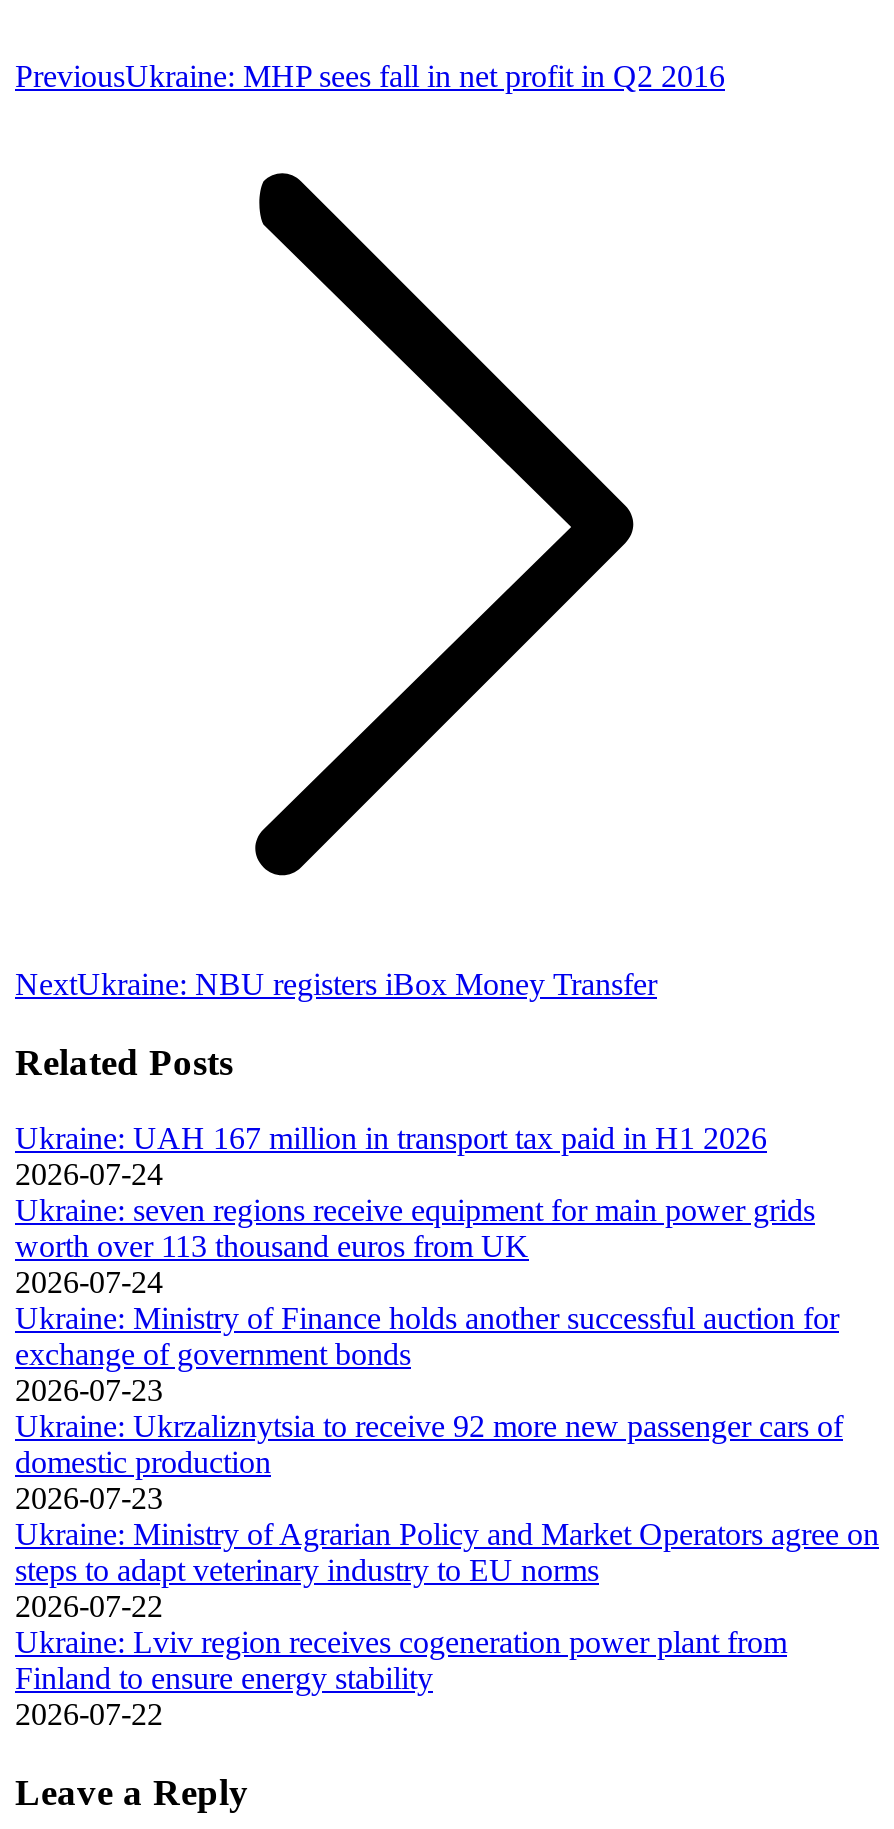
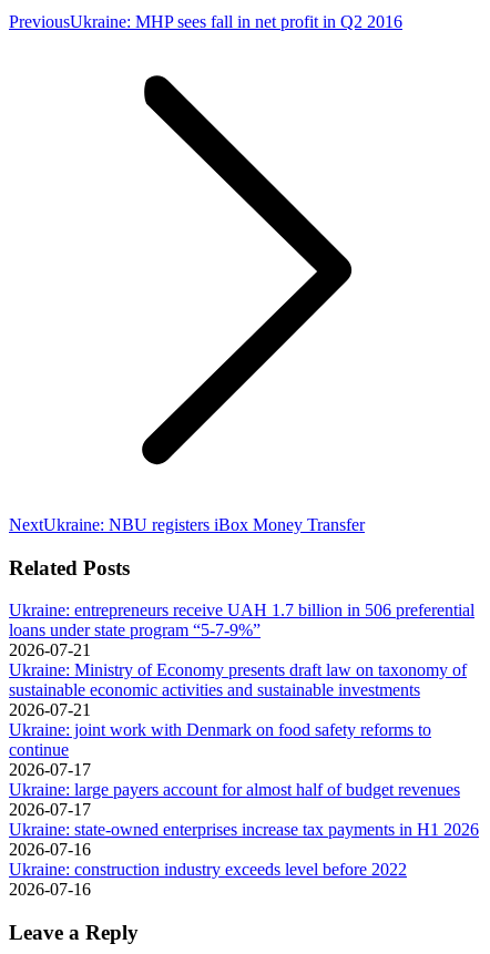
- Ukraine: UAH 167 million in transport tax paid in H1 2026
- 2026-07-24
- Ukraine: seven regions receive equipment for main power grids
- worth over 113 thousand euros from UK
- 2026-07-24
- Ukraine: Ministry of Finance holds another successful auction for
- exchange of government bonds
- 2026-07-23
- Ukraine: Ukrzaliznytsia to receive 92 more new passenger cars of
- domestic production
- 2026-07-23
- Ukraine: Ministry of Agrarian Policy and Market Operators agree on
- steps to adapt veterinary industry to EU norms
- 2026-07-22
- Ukraine: Lviv region receives cogeneration power plant from
- Finland to ensure energy stability
- 2026-07-22
+ Ukraine: entrepreneurs receive UAH 1.7 billion in 506 preferential
+ loans under state program “5-7-9%”
+ 2026-07-21
+ Ukraine: Ministry of Economy presents draft law on taxonomy of
+ sustainable economic activities and sustainable investments
+ 2026-07-21
+ Ukraine: joint work with Denmark on food safety reforms to
+ continue
+ 2026-07-17
+ Ukraine: large payers account for almost half of budget revenues
+ 2026-07-17
+ Ukraine: state-owned enterprises increase tax payments in H1 2026
+ 2026-07-16
+ Ukraine: construction industry exceeds level before 2022
+ 2026-07-16
